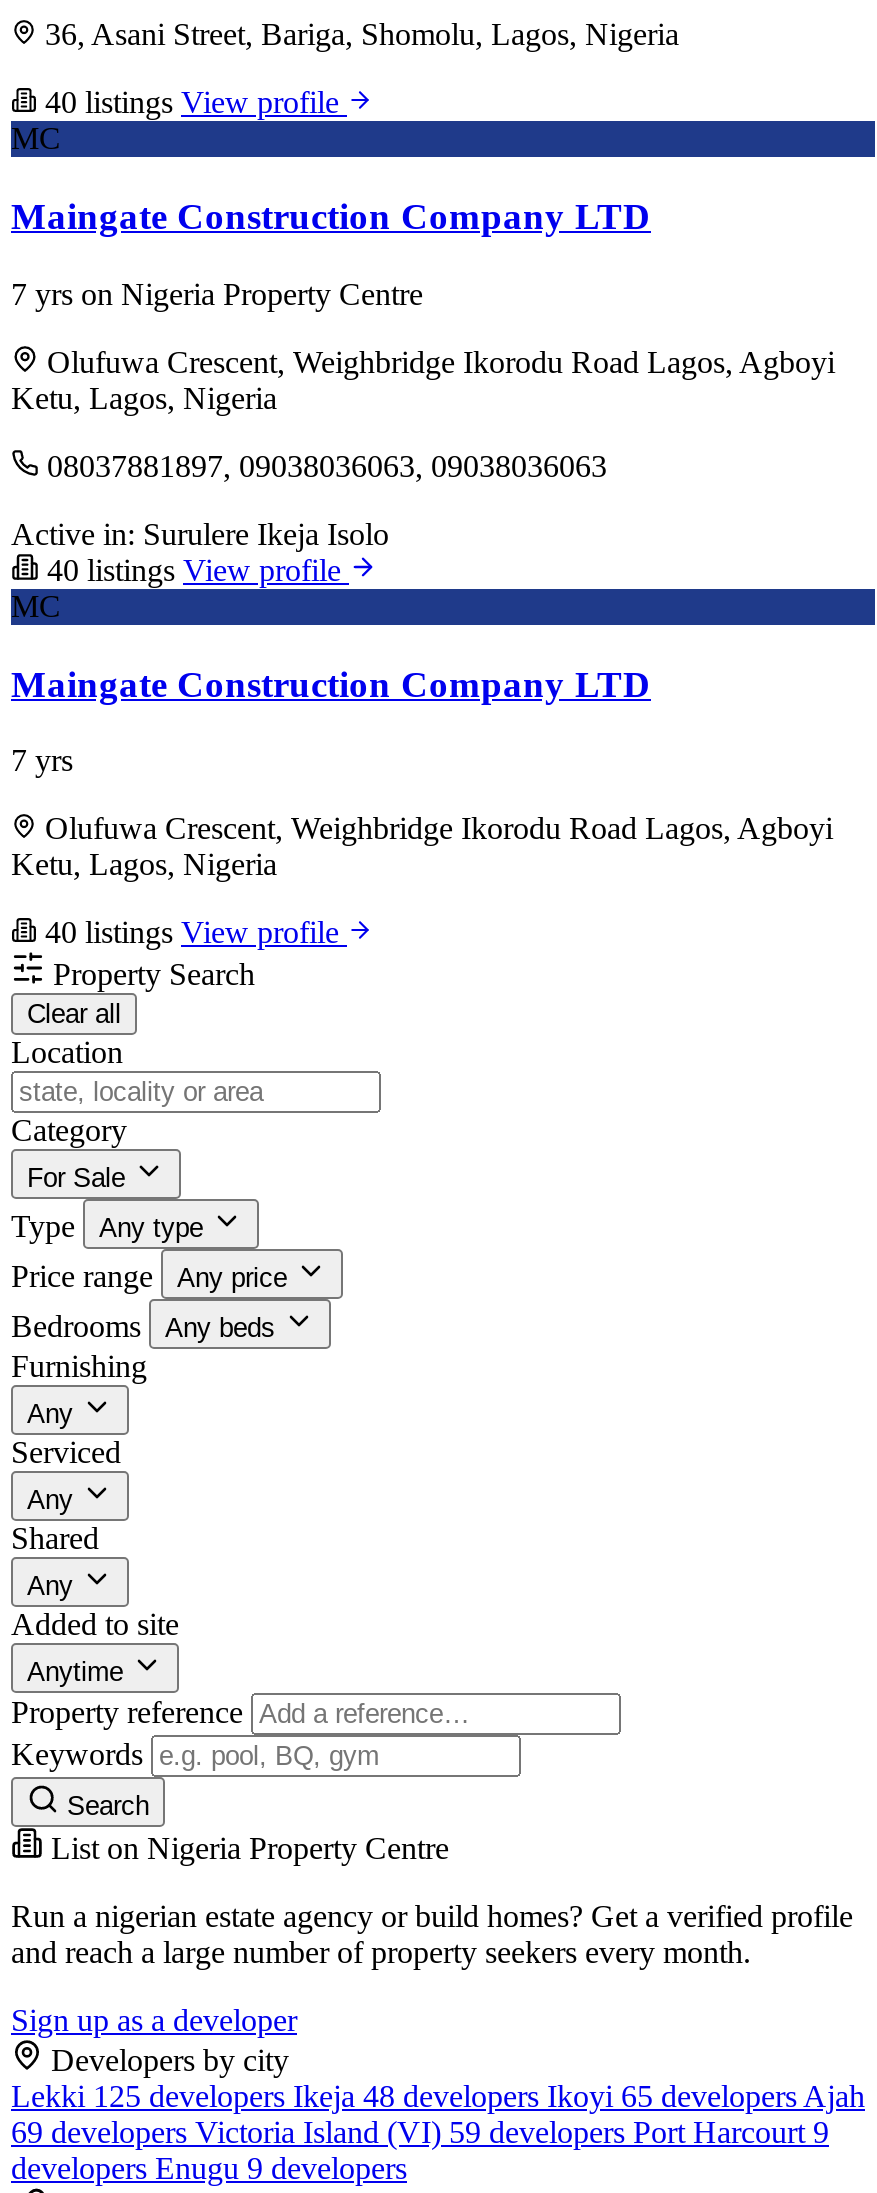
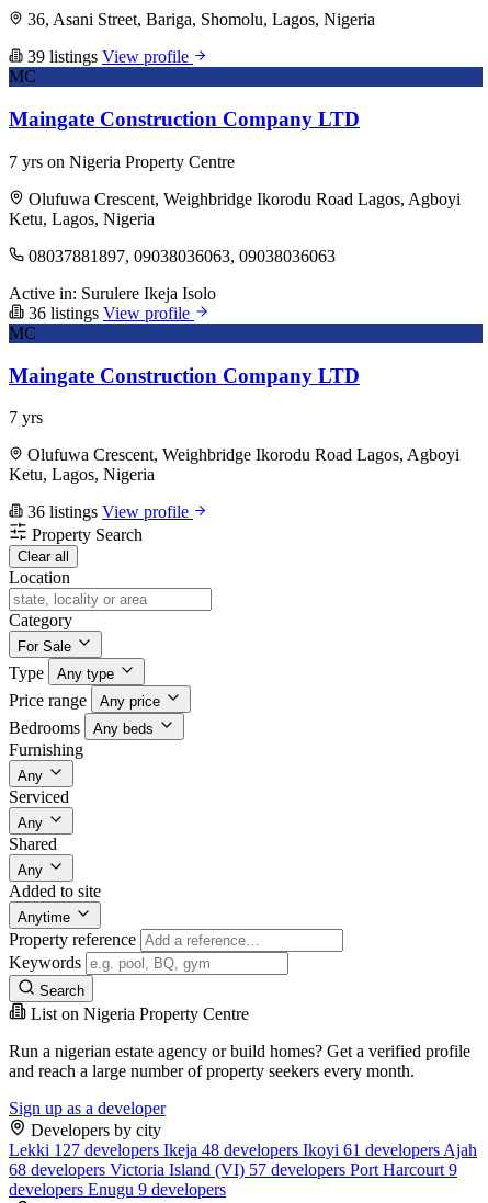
- 40 listings View profile
+ 39 listings View profile

- 40 listings View profile
+ 36 listings View profile

- 40 listings View profile
+ 36 listings View profile

- Lekki 125 developers Ikeja 48 developers Ikoyi 65 developers Ajah
+ Lekki 127 developers Ikeja 48 developers Ikoyi 61 developers Ajah

- 69 developers Victoria Island (VI) 59 developers Port Harcourt 9
+ 68 developers Victoria Island (VI) 57 developers Port Harcourt 9
